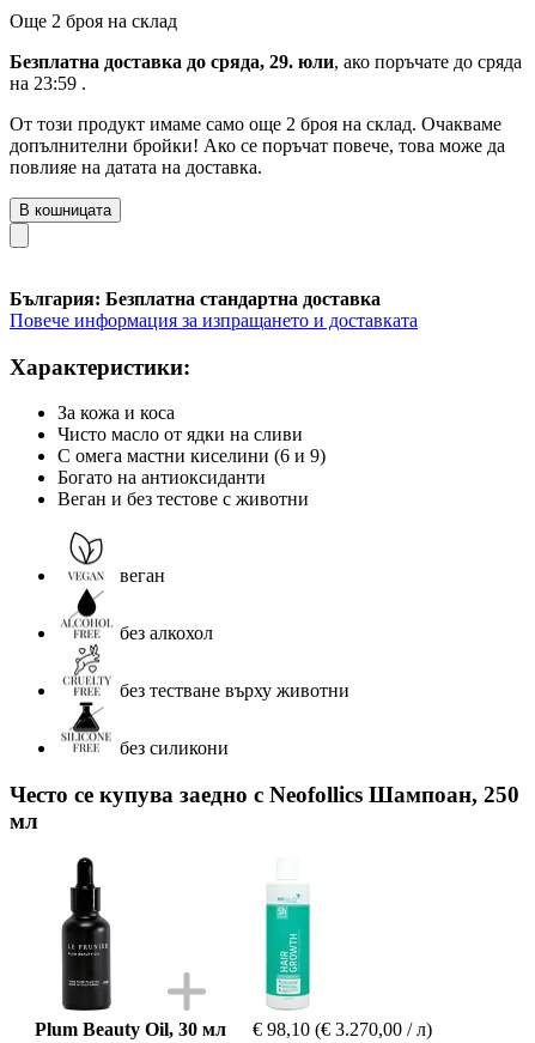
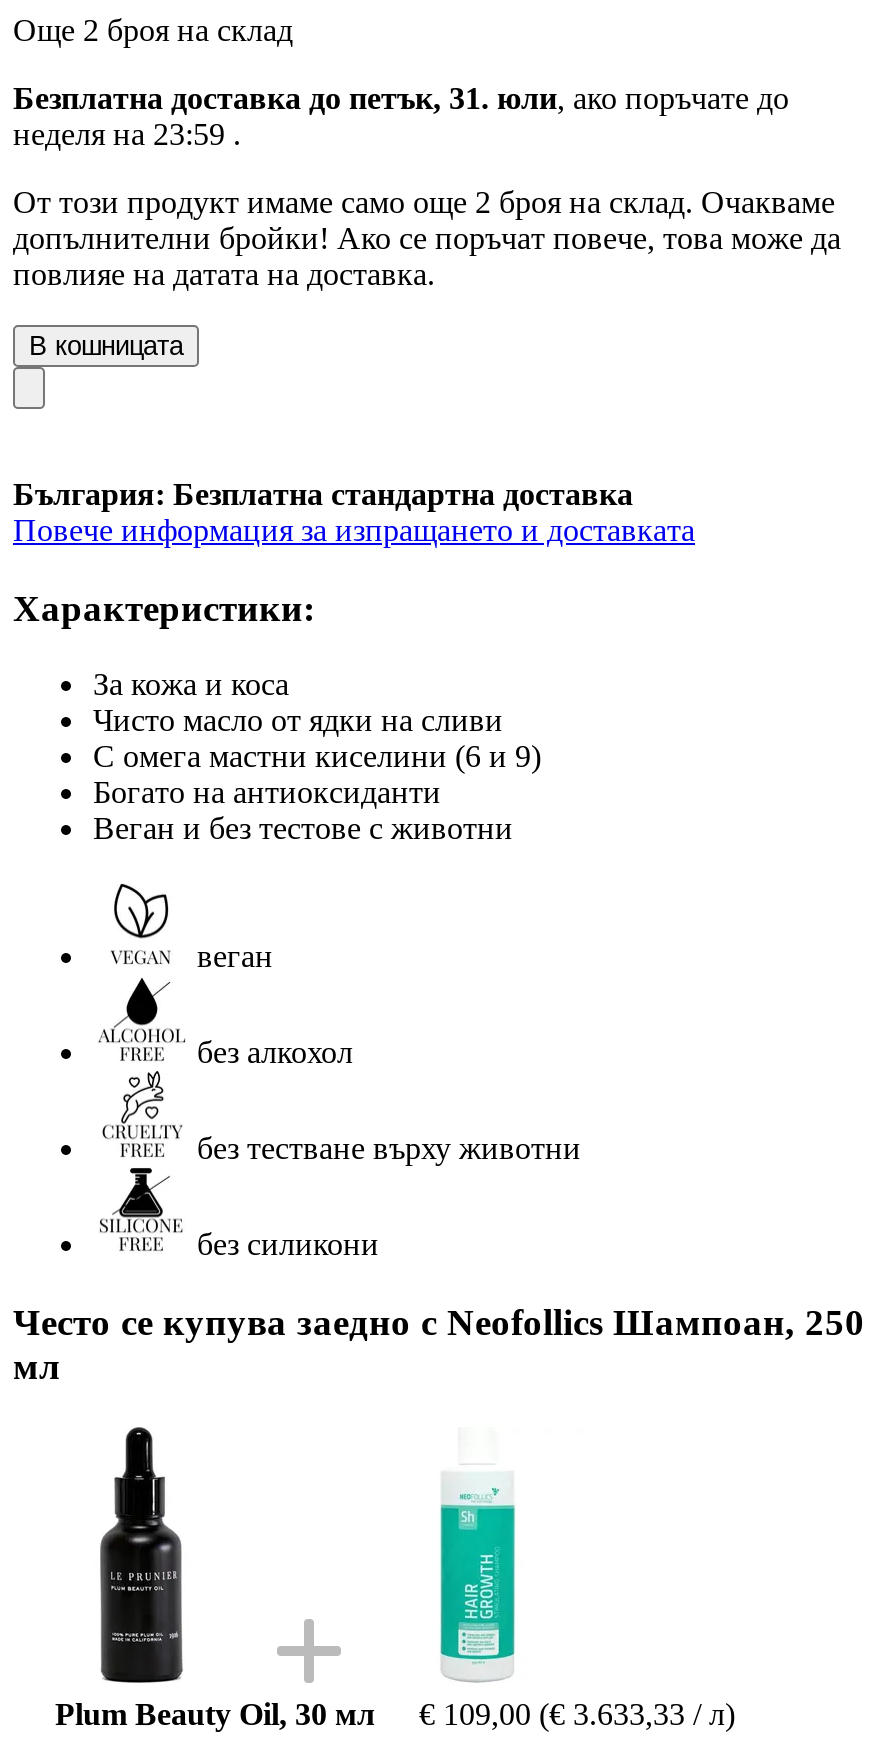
- Безплатна доставка до сряда, 29. юли, ако поръчате до сряда
- на 23:59.
+ Безплатна доставка до петък, 31. юли, ако поръчате до
+ неделя на 23:59.

- Plum Beauty Oil, 30 мл € 98,10 (€ 3.270,00 / л)
+ Plum Beauty Oil, 30 мл € 109,00 (€ 3.633,33 / л)
